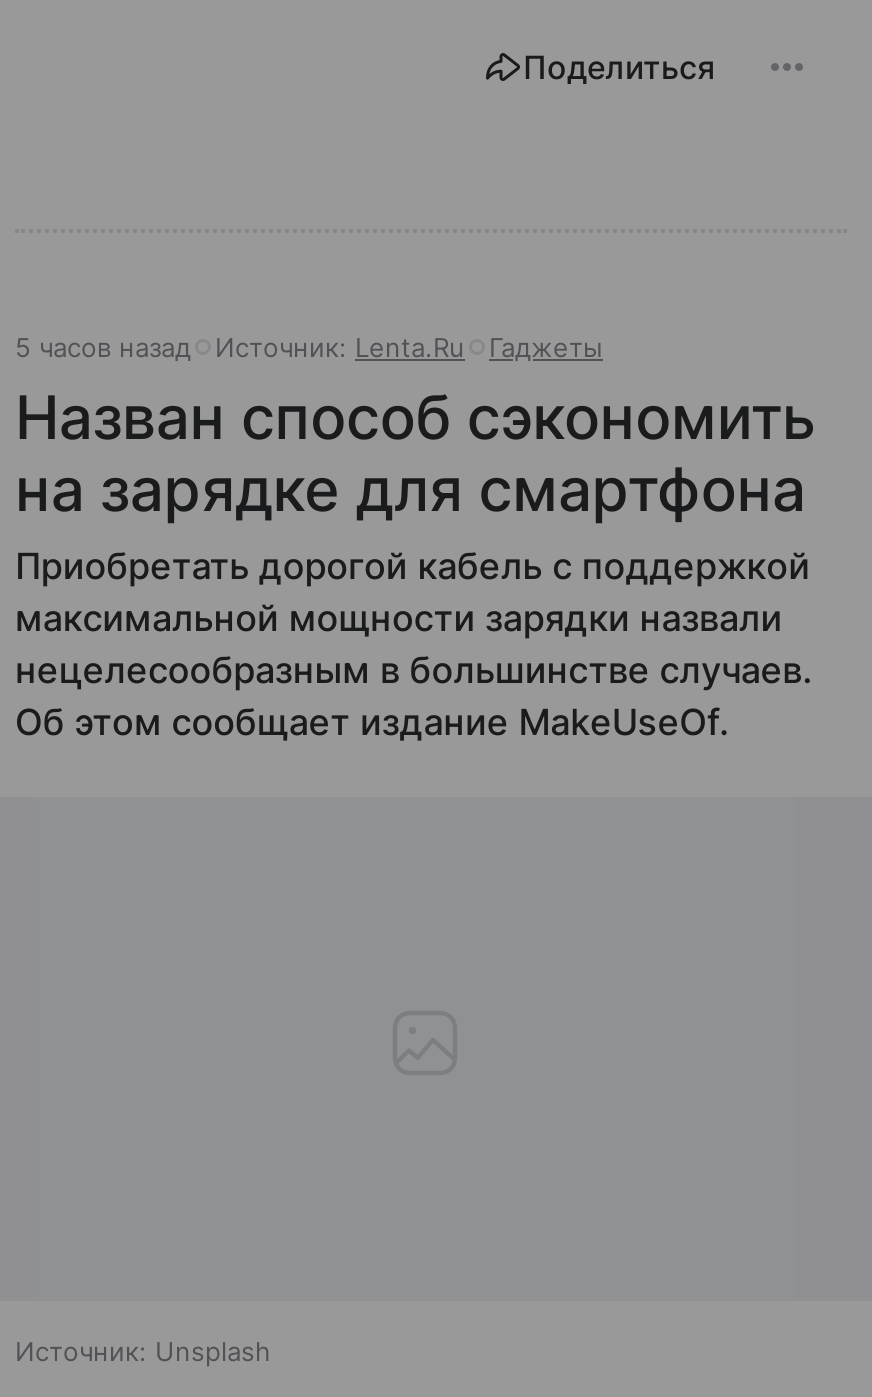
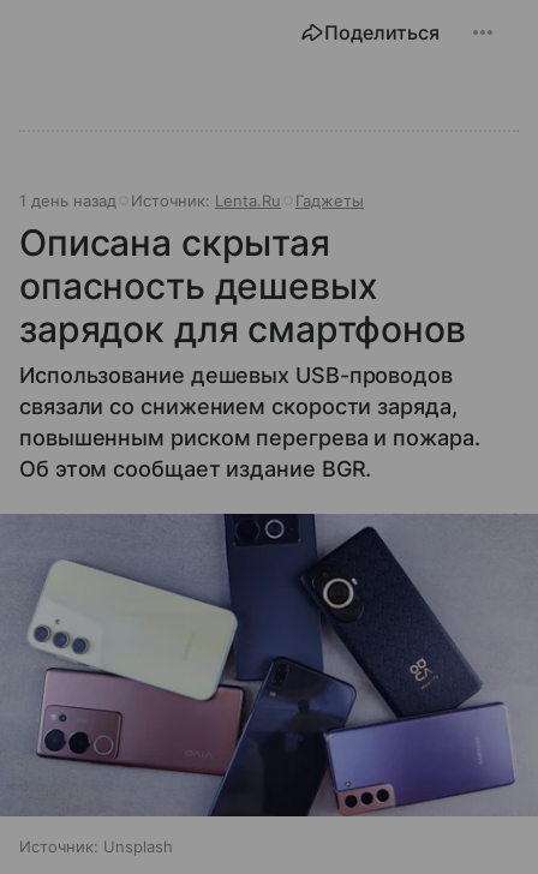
- 5 часов назад Источник: Lenta.Ru Гаджеты
+ 1 день назад Источник: Lenta.Ru Гаджеты

+ [image]

- Назван способ сэкономить
- на зарядке для смартфона
- Приобретать дорогой кабель с поддержкой
- максимальной мощности зарядки назвали
- нецелесообразным в большинстве случаев.
- Об этом сообщает издание MakeUseOf.
+ Описана скрытая
+ опасность дешевых
+ зарядок для смартфонов
+ Использование дешевых USB-проводов
+ связали со снижением скорости заряда,
+ повышенным риском перегрева и пожара.
+ Об этом сообщает издание BGR.
